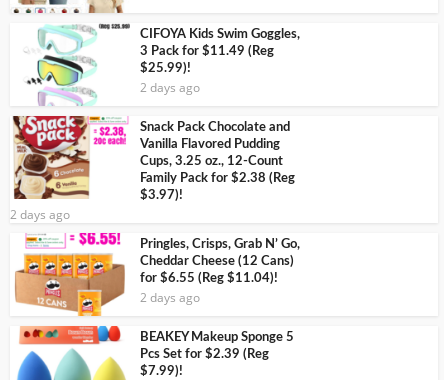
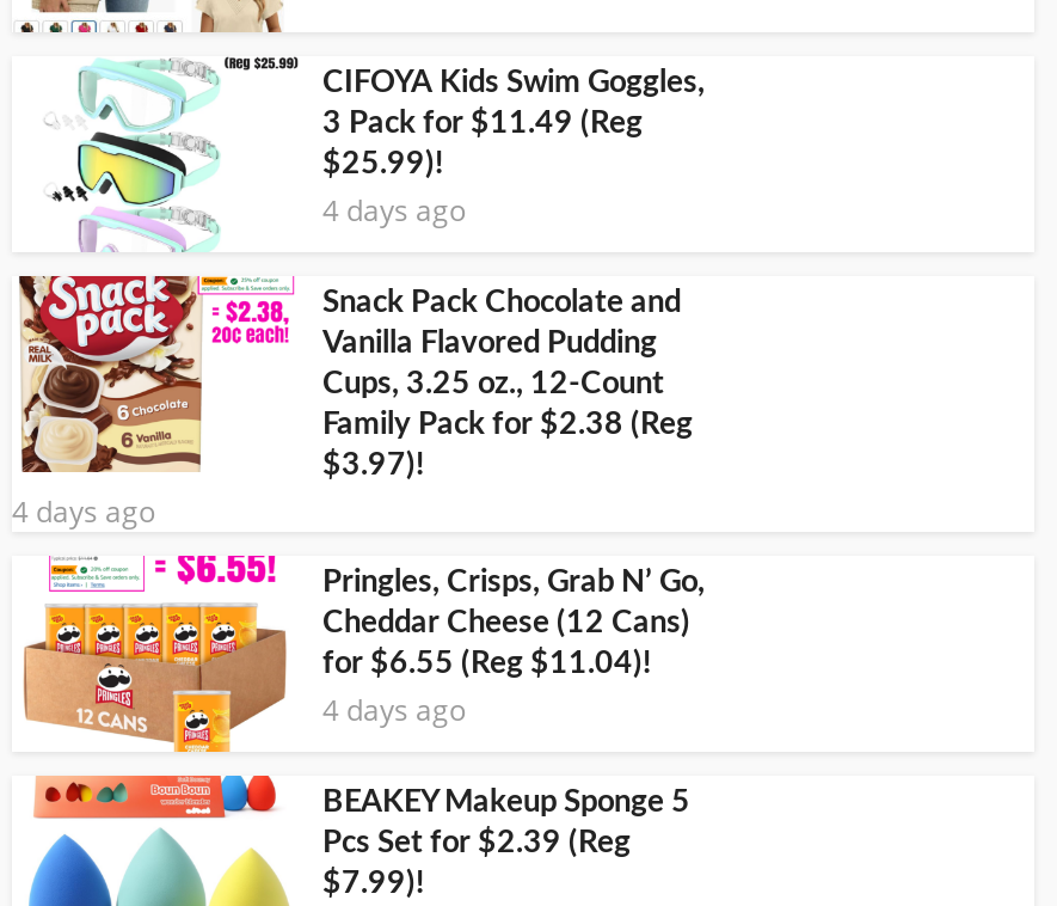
- 2 days ago
+ 4 days ago

- 2 days ago
+ 4 days ago

- 2 days ago
+ 4 days ago
